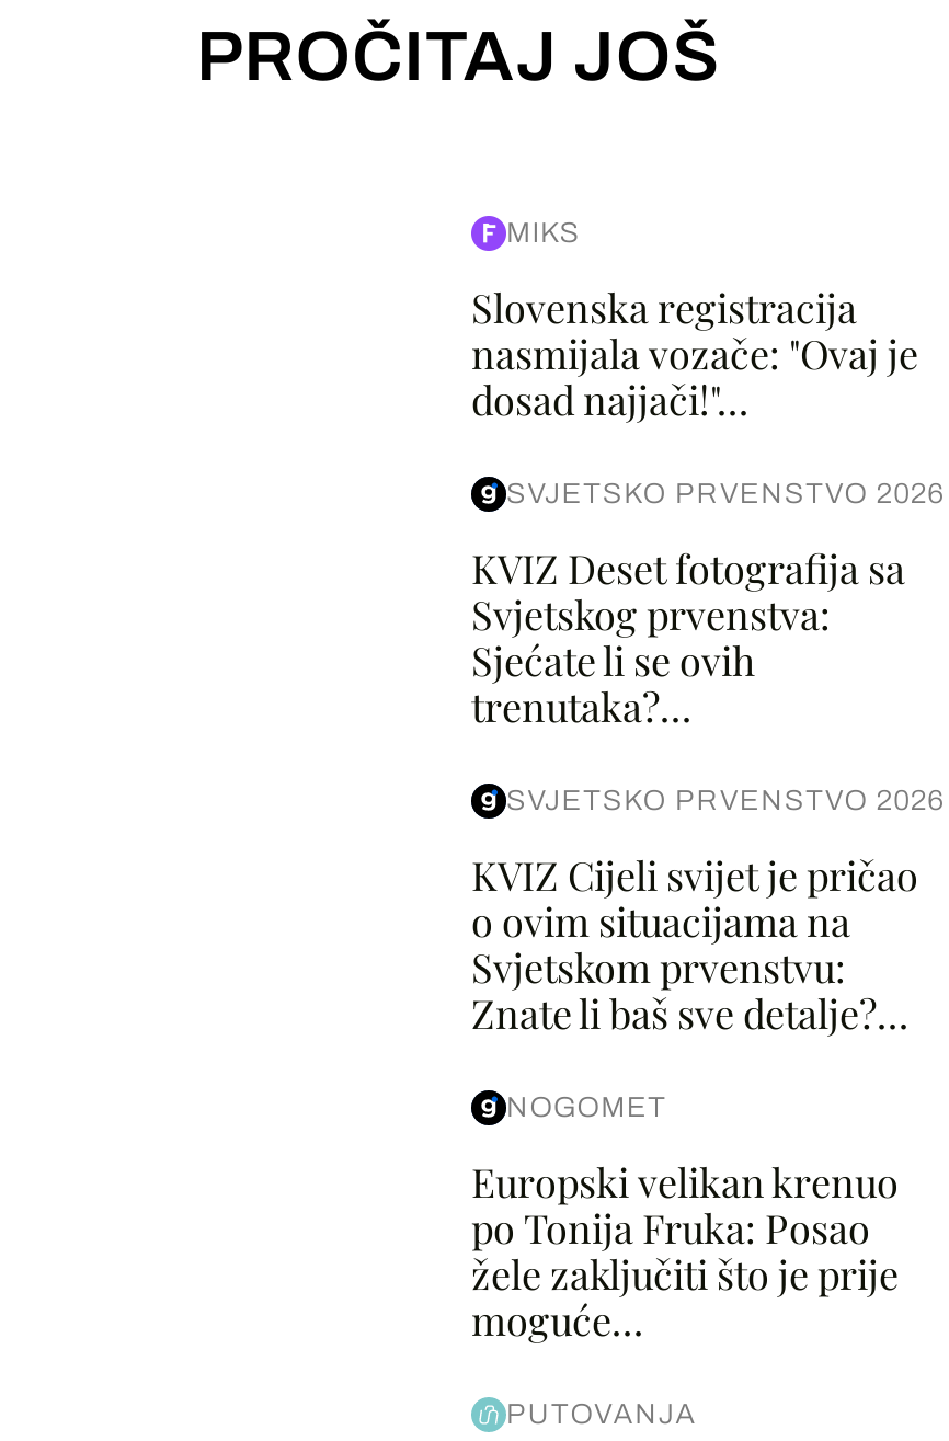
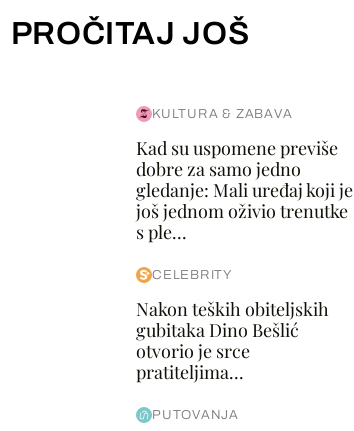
- MIKS
- Slovenska registracija
- nasmijala vozače: "Ovaj je
- dosad najjači!"...
- SVJETSKO PRVENSTVO 2026
- KVIZ Deset fotografija sa
- Svjetskog prvenstva:
- Sjećate li se ovih
- trenutaka?...
- SVJETSKO PRVENSTVO 2026
- KVIZ Cijeli svijet je pričao
- o ovim situacijama na
- Svjetskom prvenstvu:
- Znate li baš sve detalje?...
- NOGOMET
- Europski velikan krenuo
- po Tonija Fruka: Posao
- žele zaključiti što je prije
- moguće...
+ KULTURA & ZABAVA
+ Kad su uspomene previše
+ dobre za samo jedno
+ gledanje: Mali uređaj koji je
+ još jednom oživio trenutke
+ s ple...
+ CELEBRITY
+ Nakon teških obiteljskih
+ gubitaka Dino Bešlić
+ otvorio je srce
+ pratiteljima...
